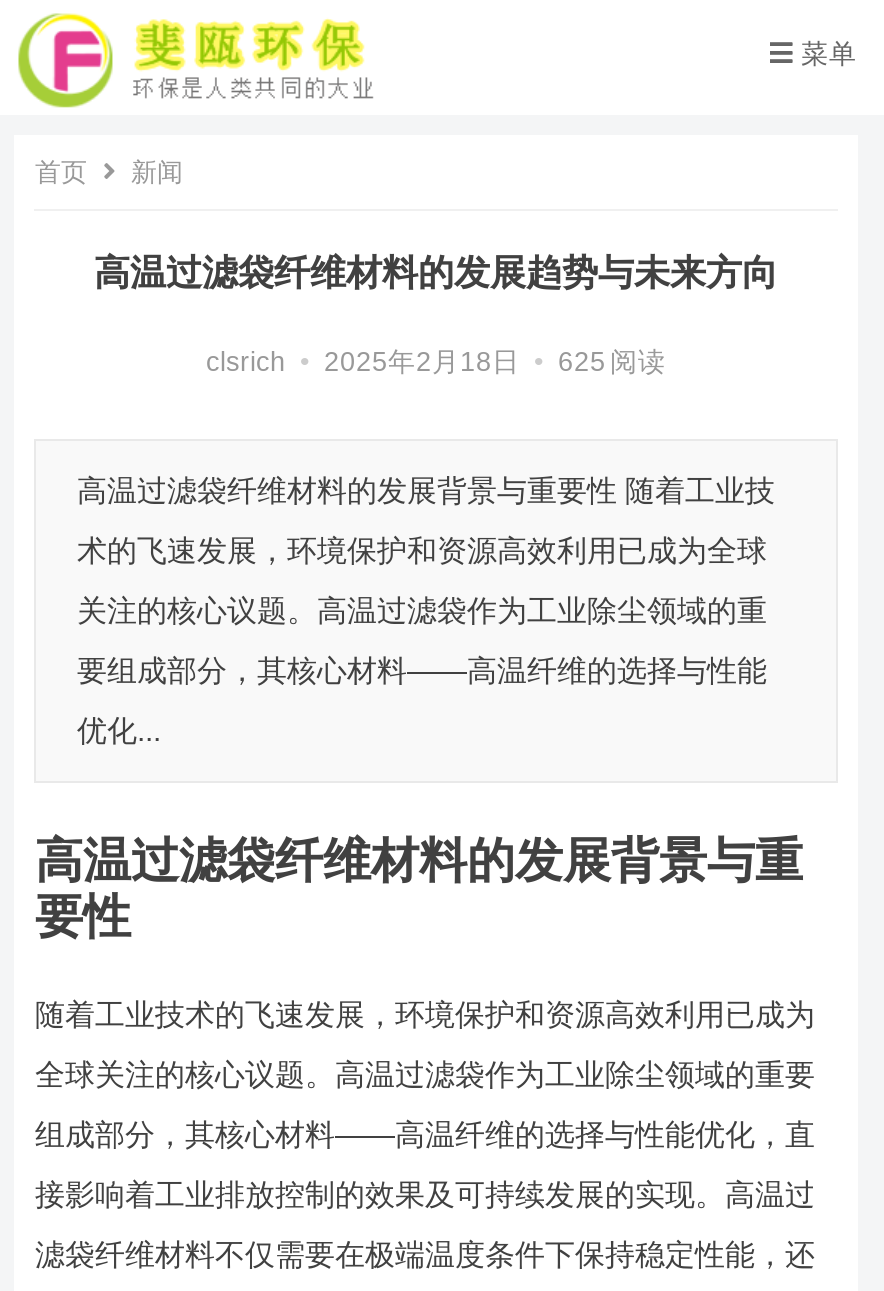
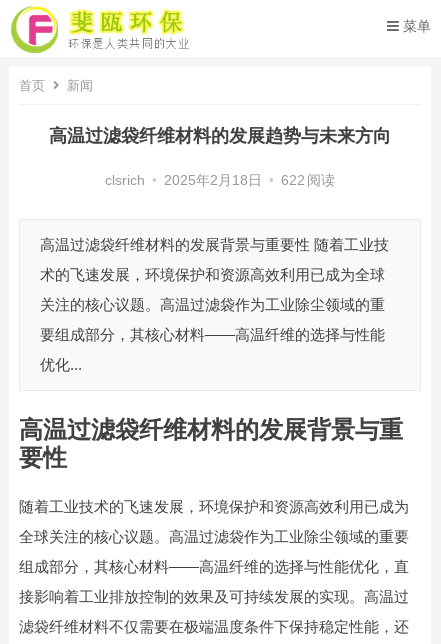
- clsrich • 2025年2月18日 • 625 阅读
+ clsrich • 2025年2月18日 • 622 阅读
